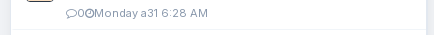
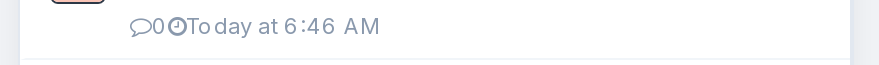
- 0 Monday a31 6:28 AM
+ 0 Today at 6:46 AM
